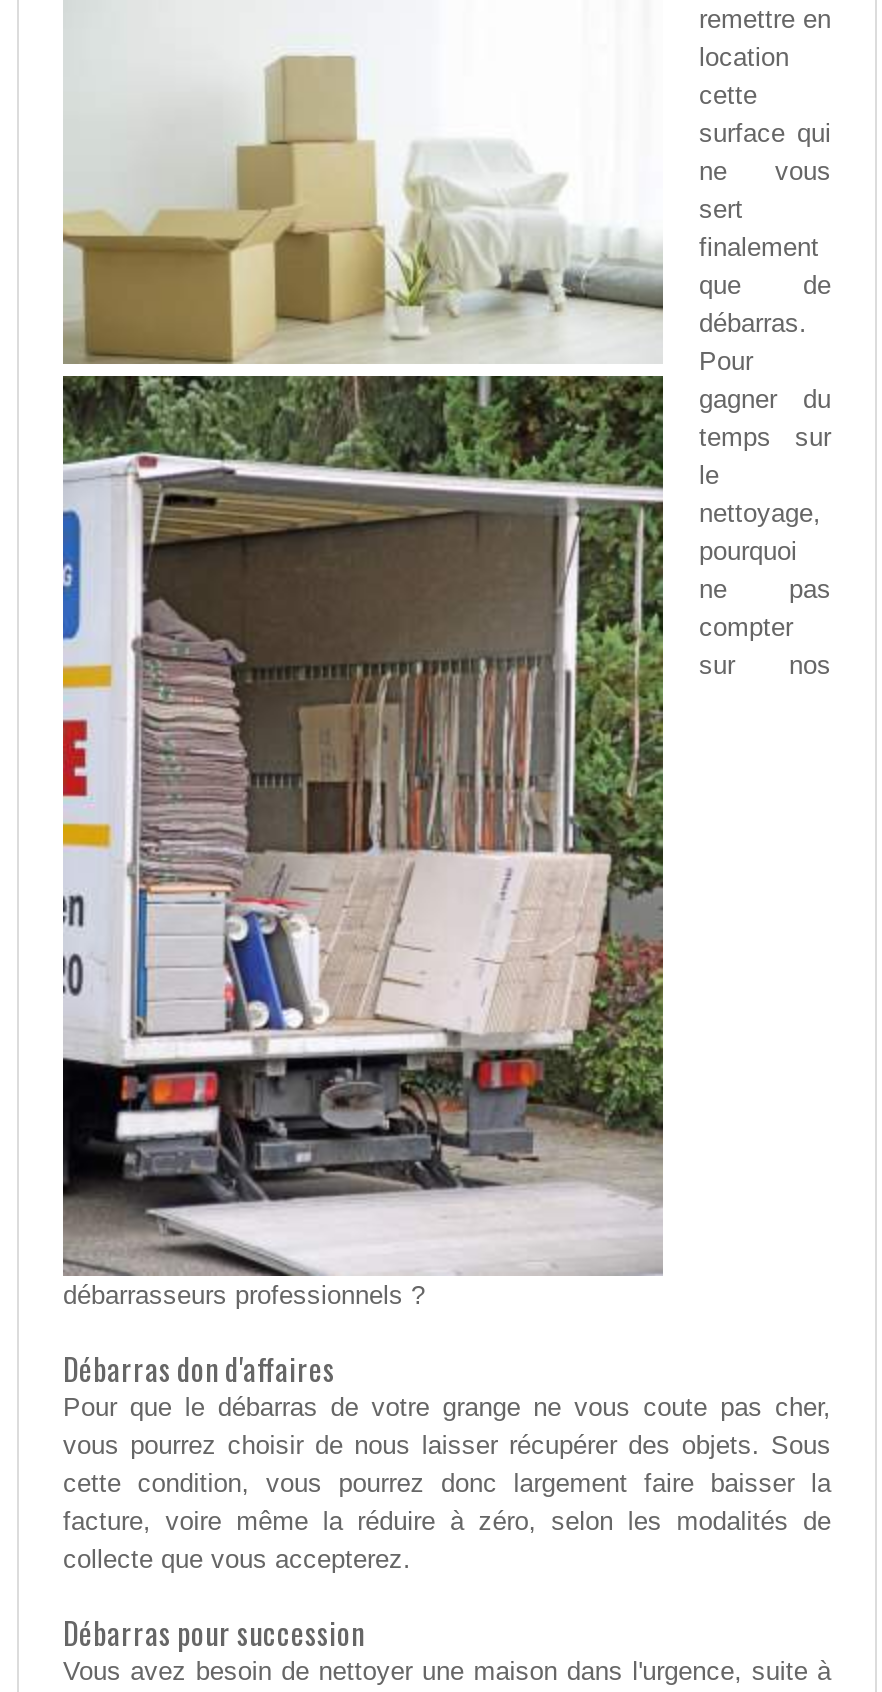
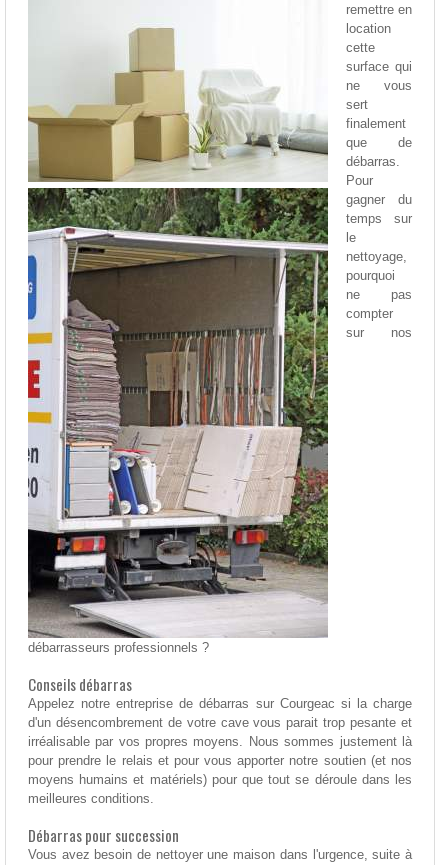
- Débarras don d'affaires
- Pour que le débarras de votre grange ne vous coute pas cher,
- vous pourrez choisir de nous laisser récupérer des objets. Sous
- cette condition, vous pourrez donc largement faire baisser la
- facture, voire même la réduire à zéro, selon les modalités de
- collecte que vous accepterez.
+ Conseils débarras
+ Appelez notre entreprise de débarras sur Courgeac si la charge
+ d'un désencombrement de votre cave vous parait trop pesante et
+ irréalisable par vos propres moyens. Nous sommes justement là
+ pour prendre le relais et pour vous apporter notre soutien (et nos
+ moyens humains et matériels) pour que tout se déroule dans les
+ meilleures conditions.
